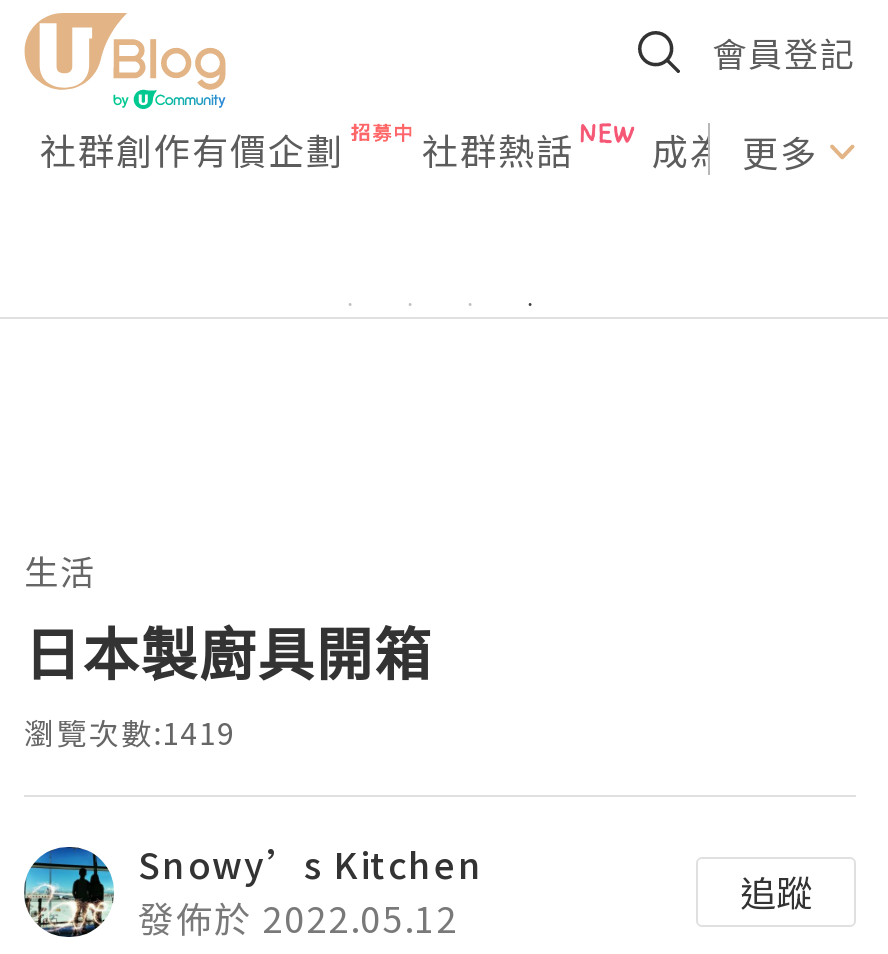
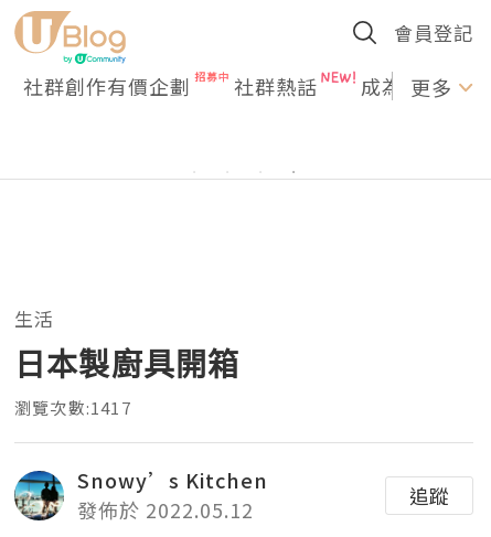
- 瀏覽次數:1419
+ 瀏覽次數:1417
